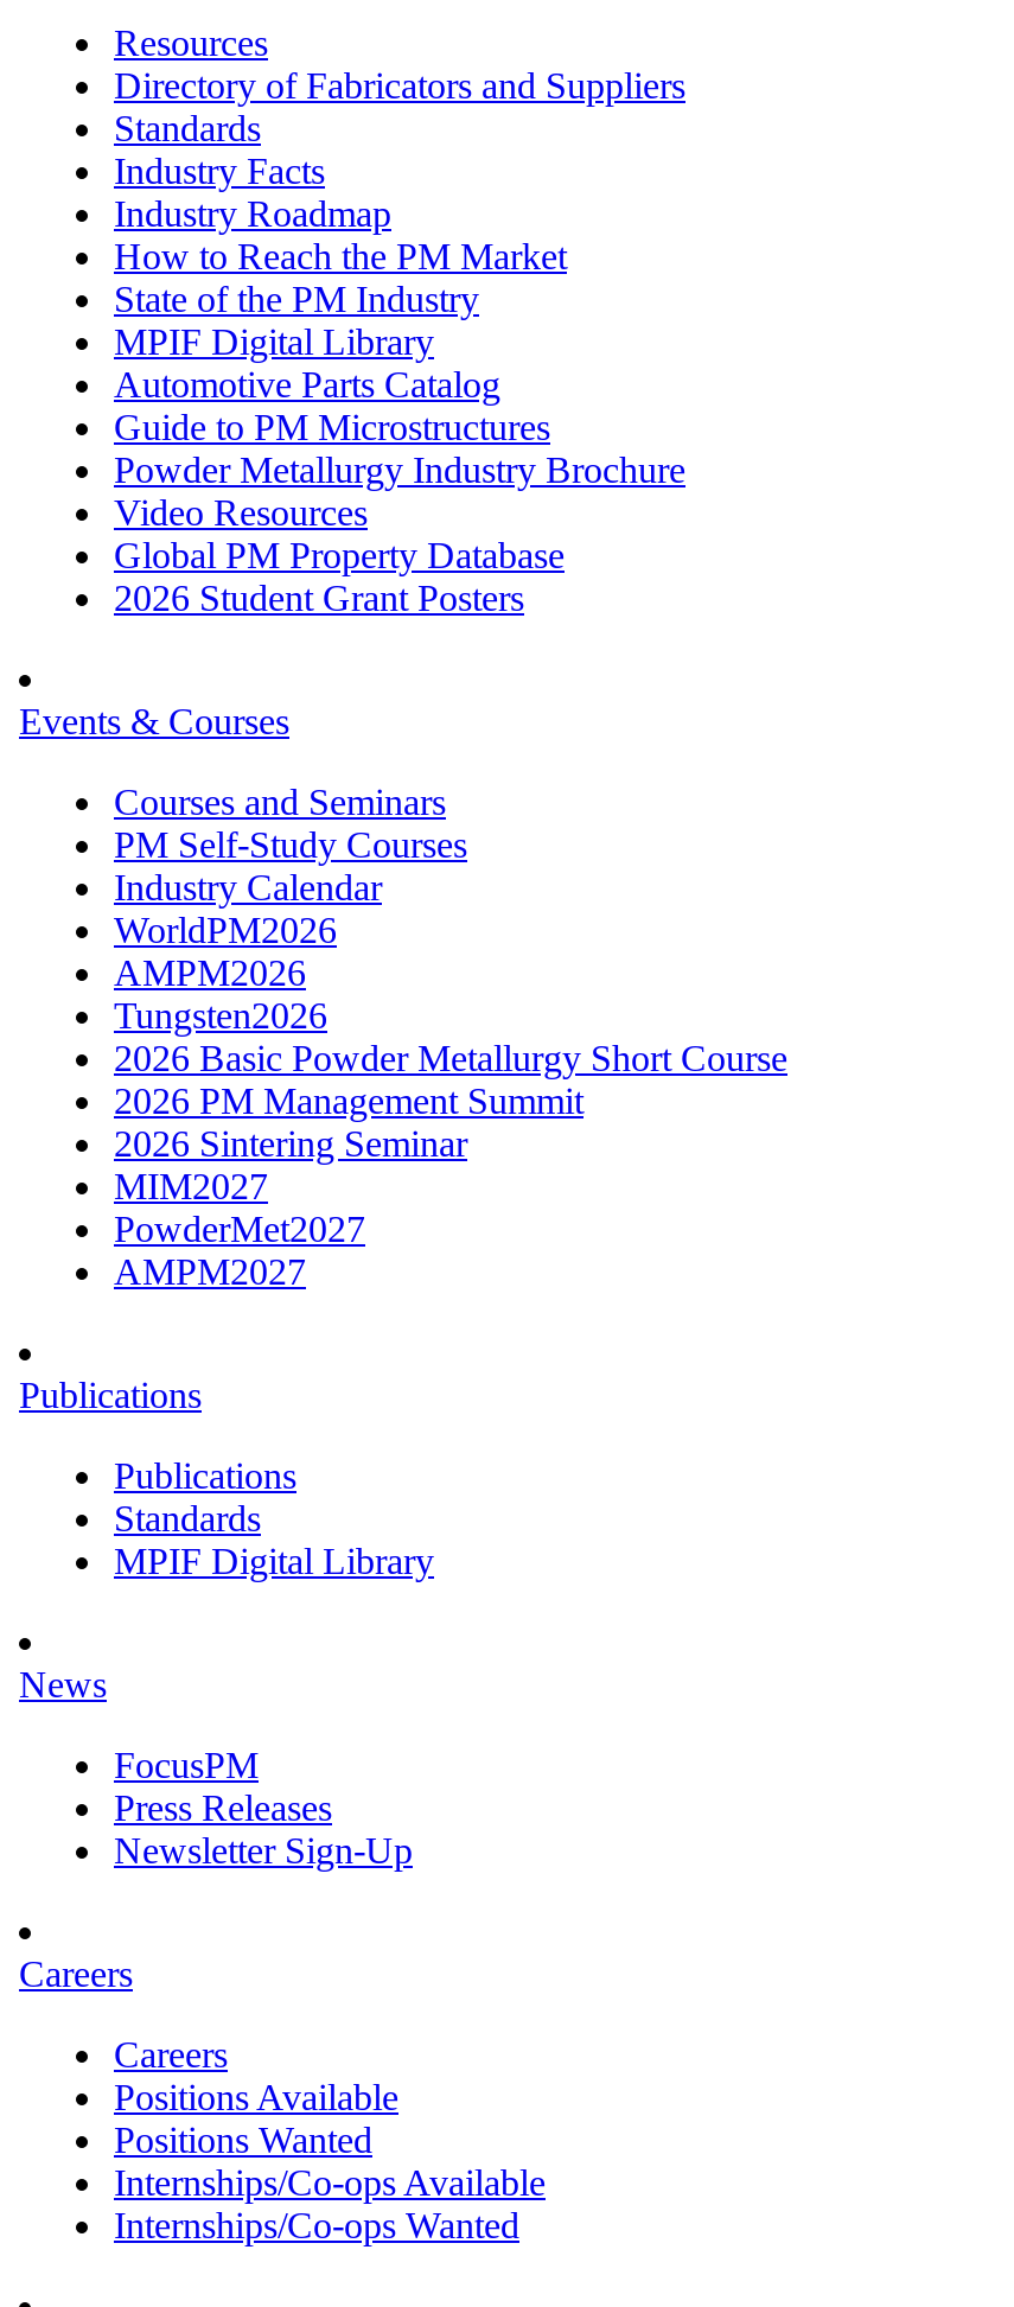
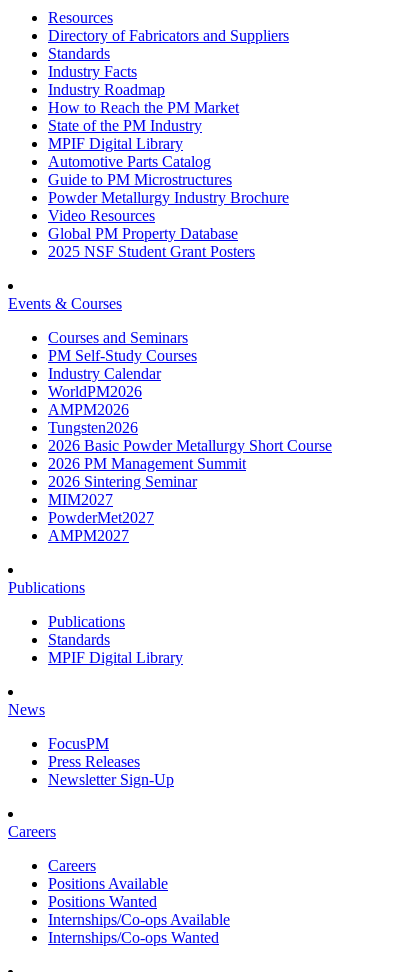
- 2026 Student Grant Posters
+ 2025 NSF Student Grant Posters
